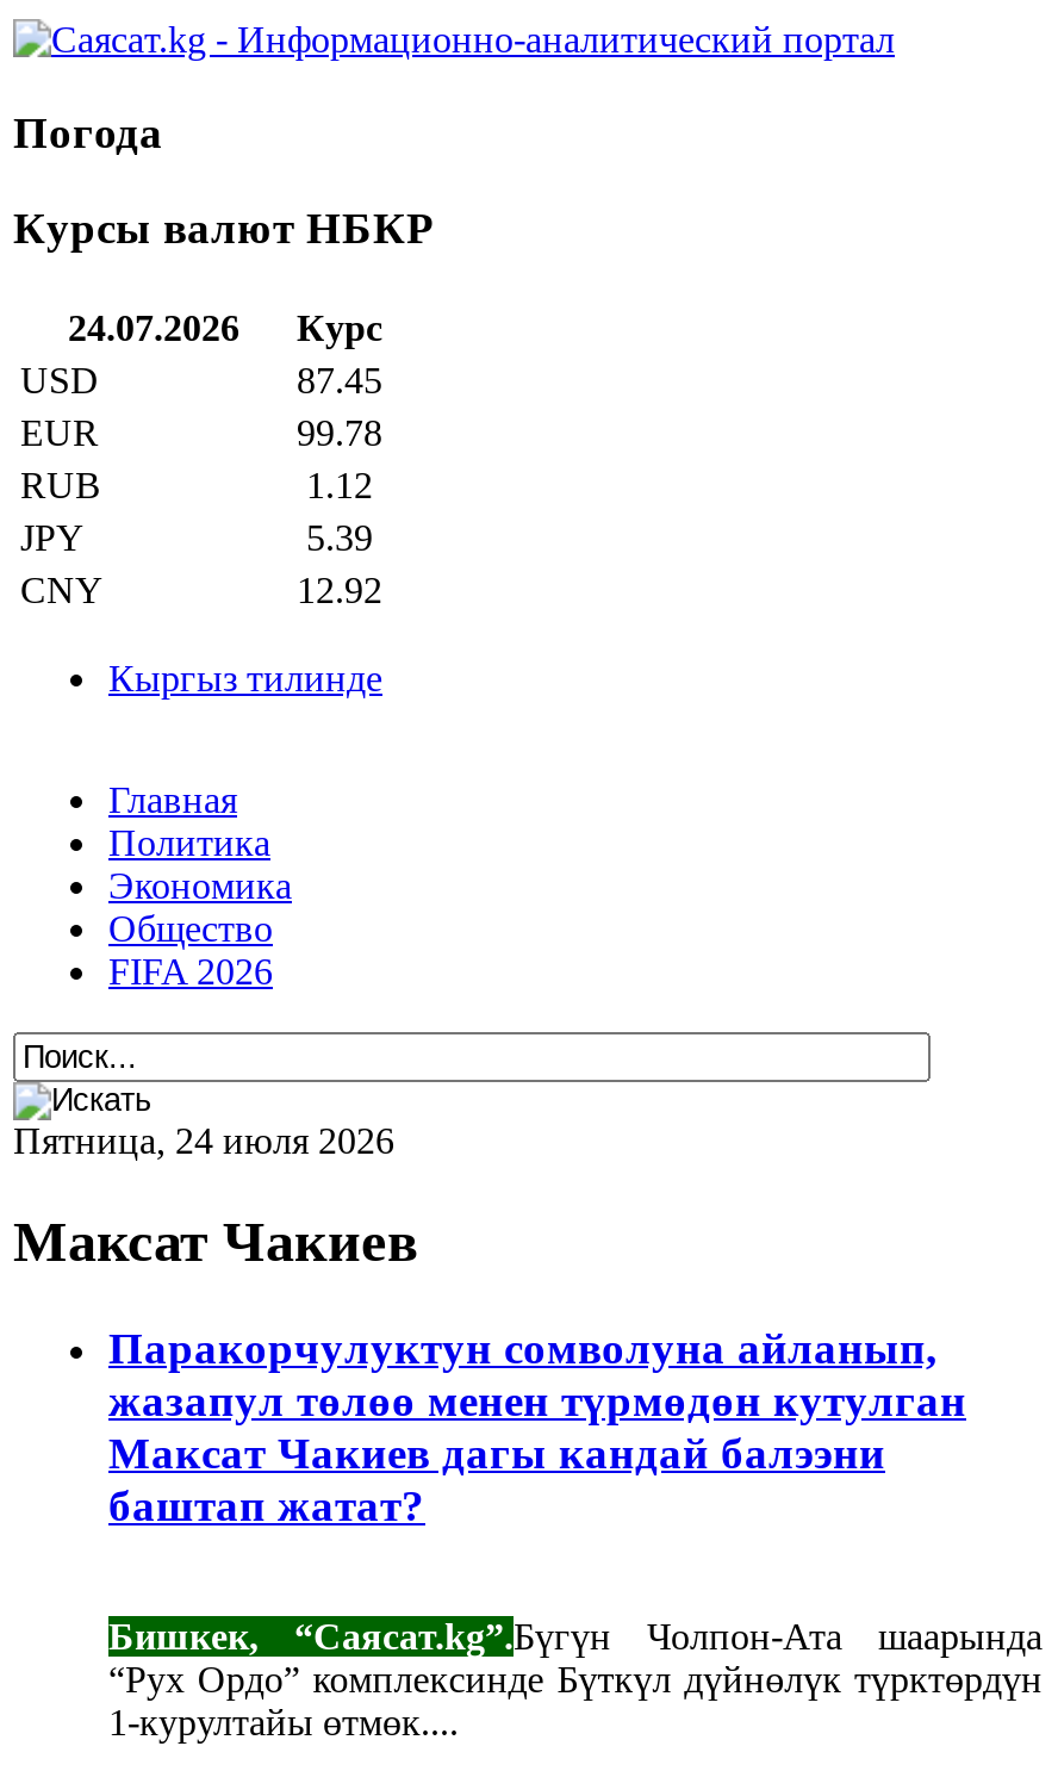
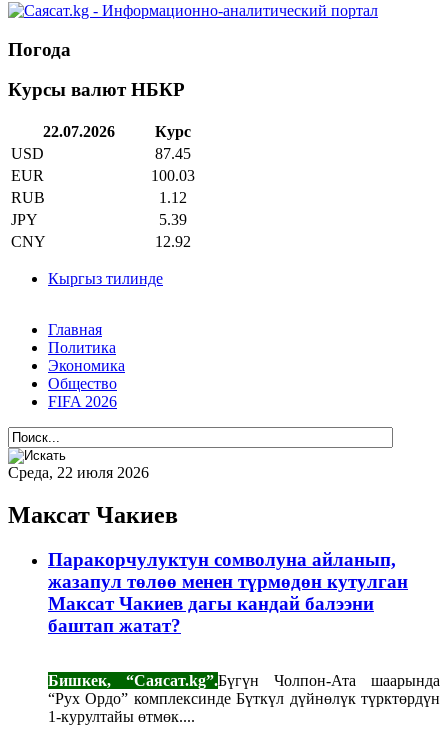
- 24.07.2026
+ 22.07.2026

- 99.78
+ 100.03

- Пятница, 24 июля 2026
+ Среда, 22 июля 2026
